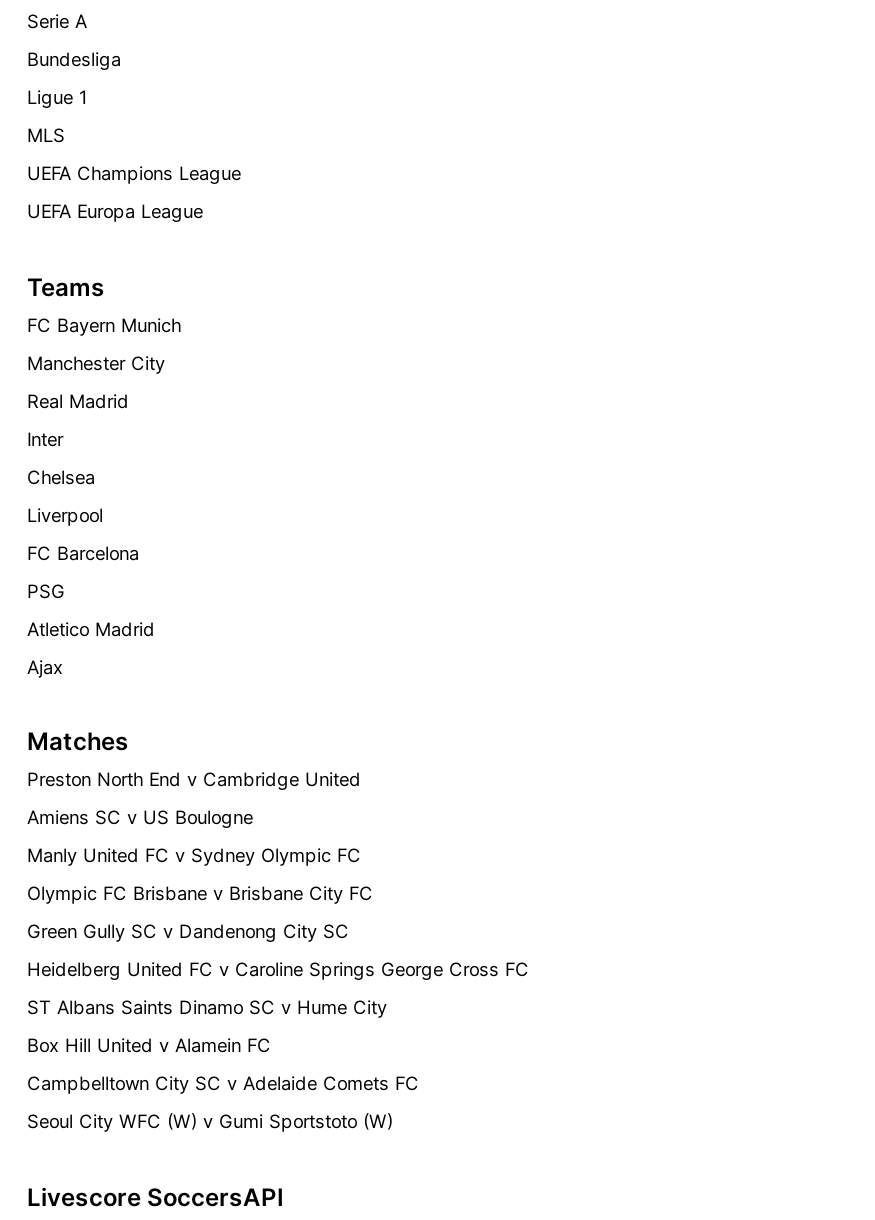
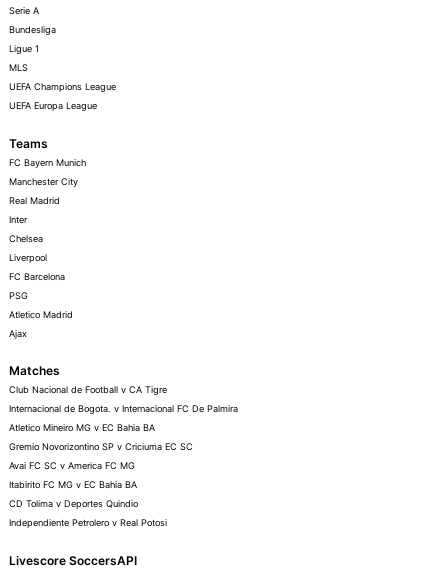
- Preston North End v Cambridge United
- Amiens SC v US Boulogne
- Manly United FC v Sydney Olympic FC
- Olympic FC Brisbane v Brisbane City FC
- Green Gully SC v Dandenong City SC
- Heidelberg United FC v Caroline Springs George Cross FC
- ST Albans Saints Dinamo SC v Hume City
- Box Hill United v Alamein FC
- Campbelltown City SC v Adelaide Comets FC
- Seoul City WFC (W) v Gumi Sportstoto (W)
+ Club Nacional de Football v CA Tigre
+ Internacional de Bogota. v Internacional FC De Palmira
+ Atletico Mineiro MG v EC Bahia BA
+ Gremio Novorizontino SP v Criciuma EC SC
+ Avai FC SC v America FC MG
+ Itabirito FC MG v EC Bahia BA
+ CD Tolima v Deportes Quindio
+ Independiente Petrolero v Real Potosi
